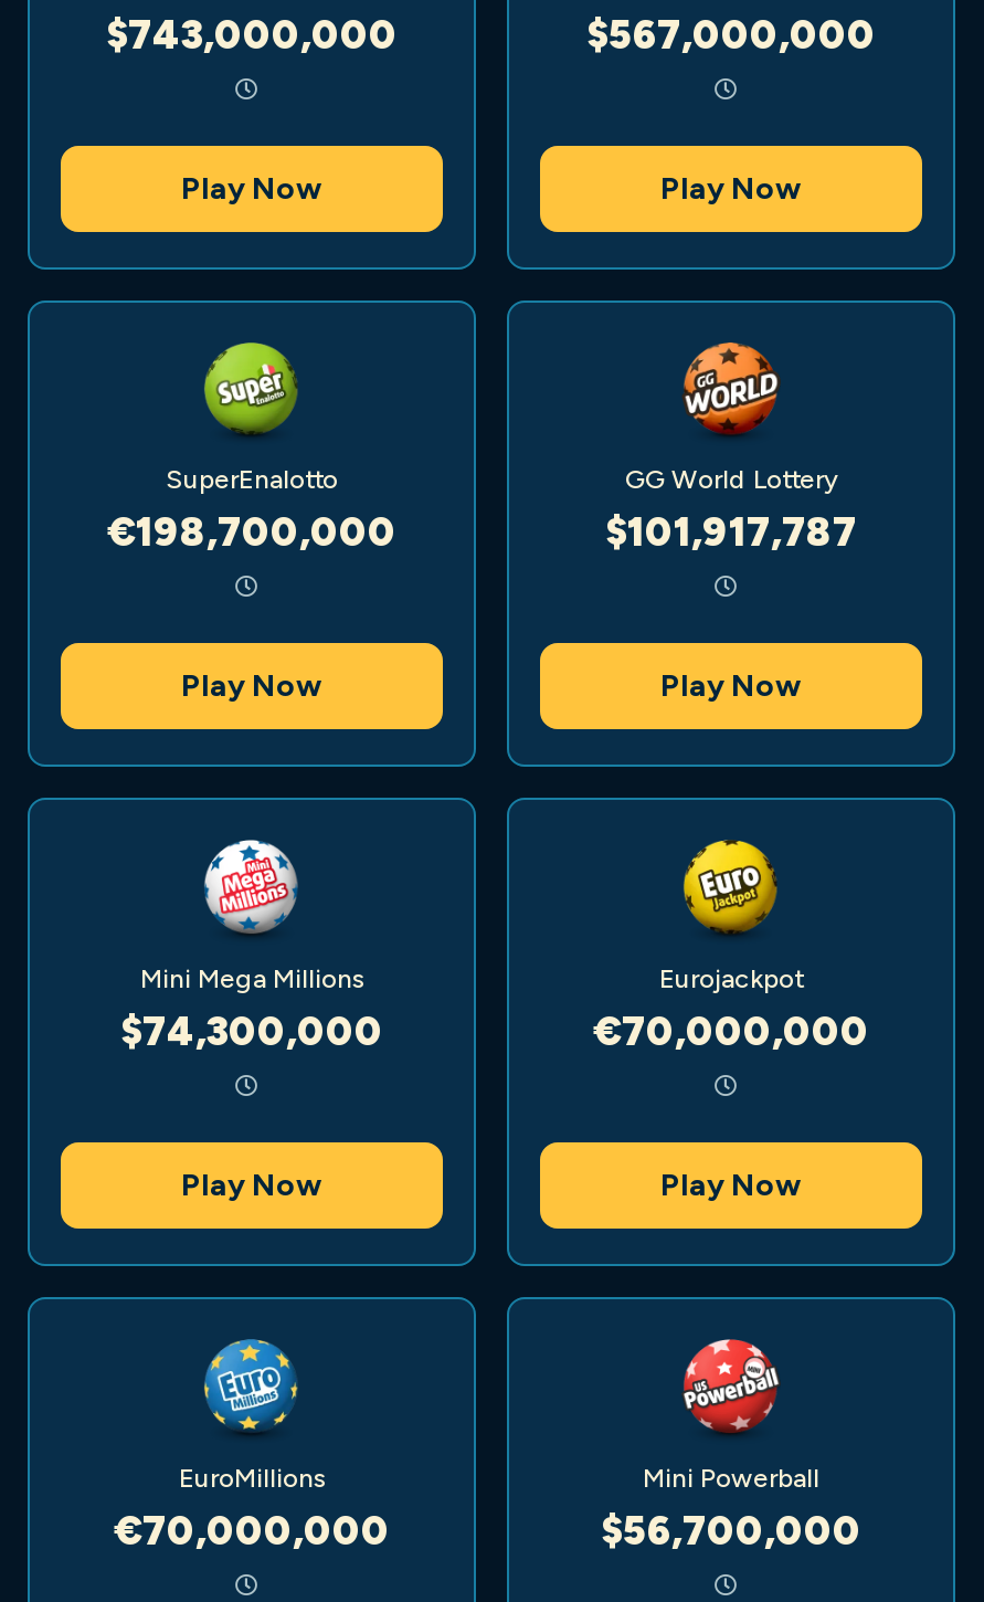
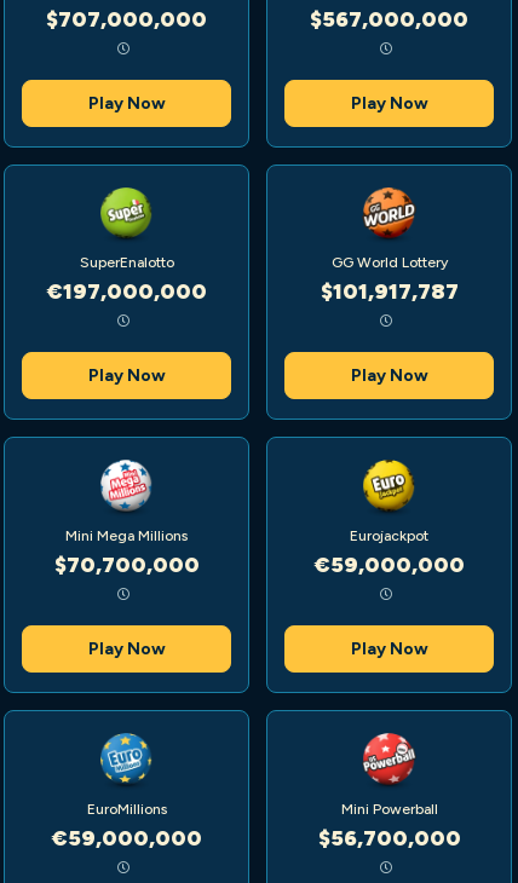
- $743,000,000
+ $707,000,000

- €198,700,000
+ €197,000,000

- $74,300,000
+ $70,700,000

- €70,000,000
+ €59,000,000

- €70,000,000
+ €59,000,000
